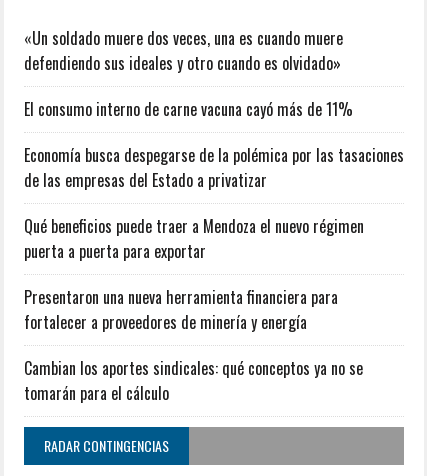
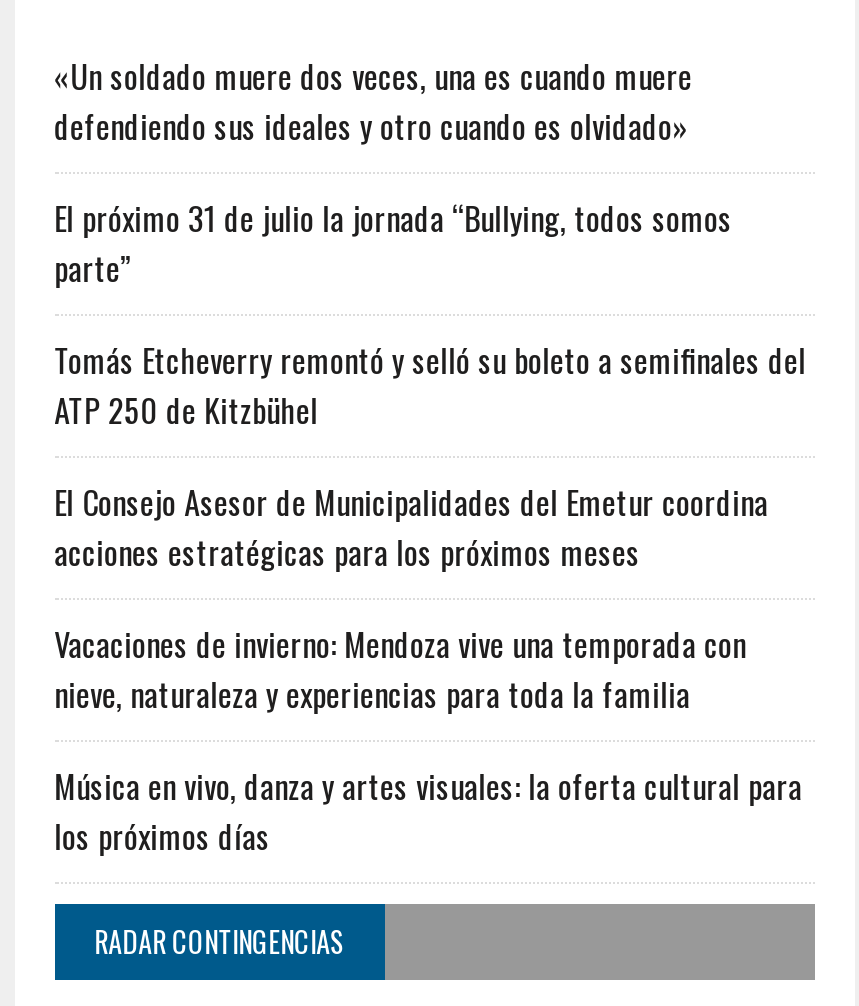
- El consumo interno de carne vacuna cayó más de 11%
+ El próximo 31 de julio la jornada “Bullying, todos somos
+ parte”

- Economía busca despegarse de la polémica por las tasaciones
- de las empresas del Estado a privatizar
+ Tomás Etcheverry remontó y selló su boleto a semifinales del
+ ATP 250 de Kitzbühel

- Qué beneficios puede traer a Mendoza el nuevo régimen
- puerta a puerta para exportar
+ El Consejo Asesor de Municipalidades del Emetur coordina
+ acciones estratégicas para los próximos meses

- Presentaron una nueva herramienta financiera para
- fortalecer a proveedores de minería y energía
+ Vacaciones de invierno: Mendoza vive una temporada con
+ nieve, naturaleza y experiencias para toda la familia

- Cambian los aportes sindicales: qué conceptos ya no se
- tomarán para el cálculo
+ Música en vivo, danza y artes visuales: la oferta cultural para
+ los próximos días
